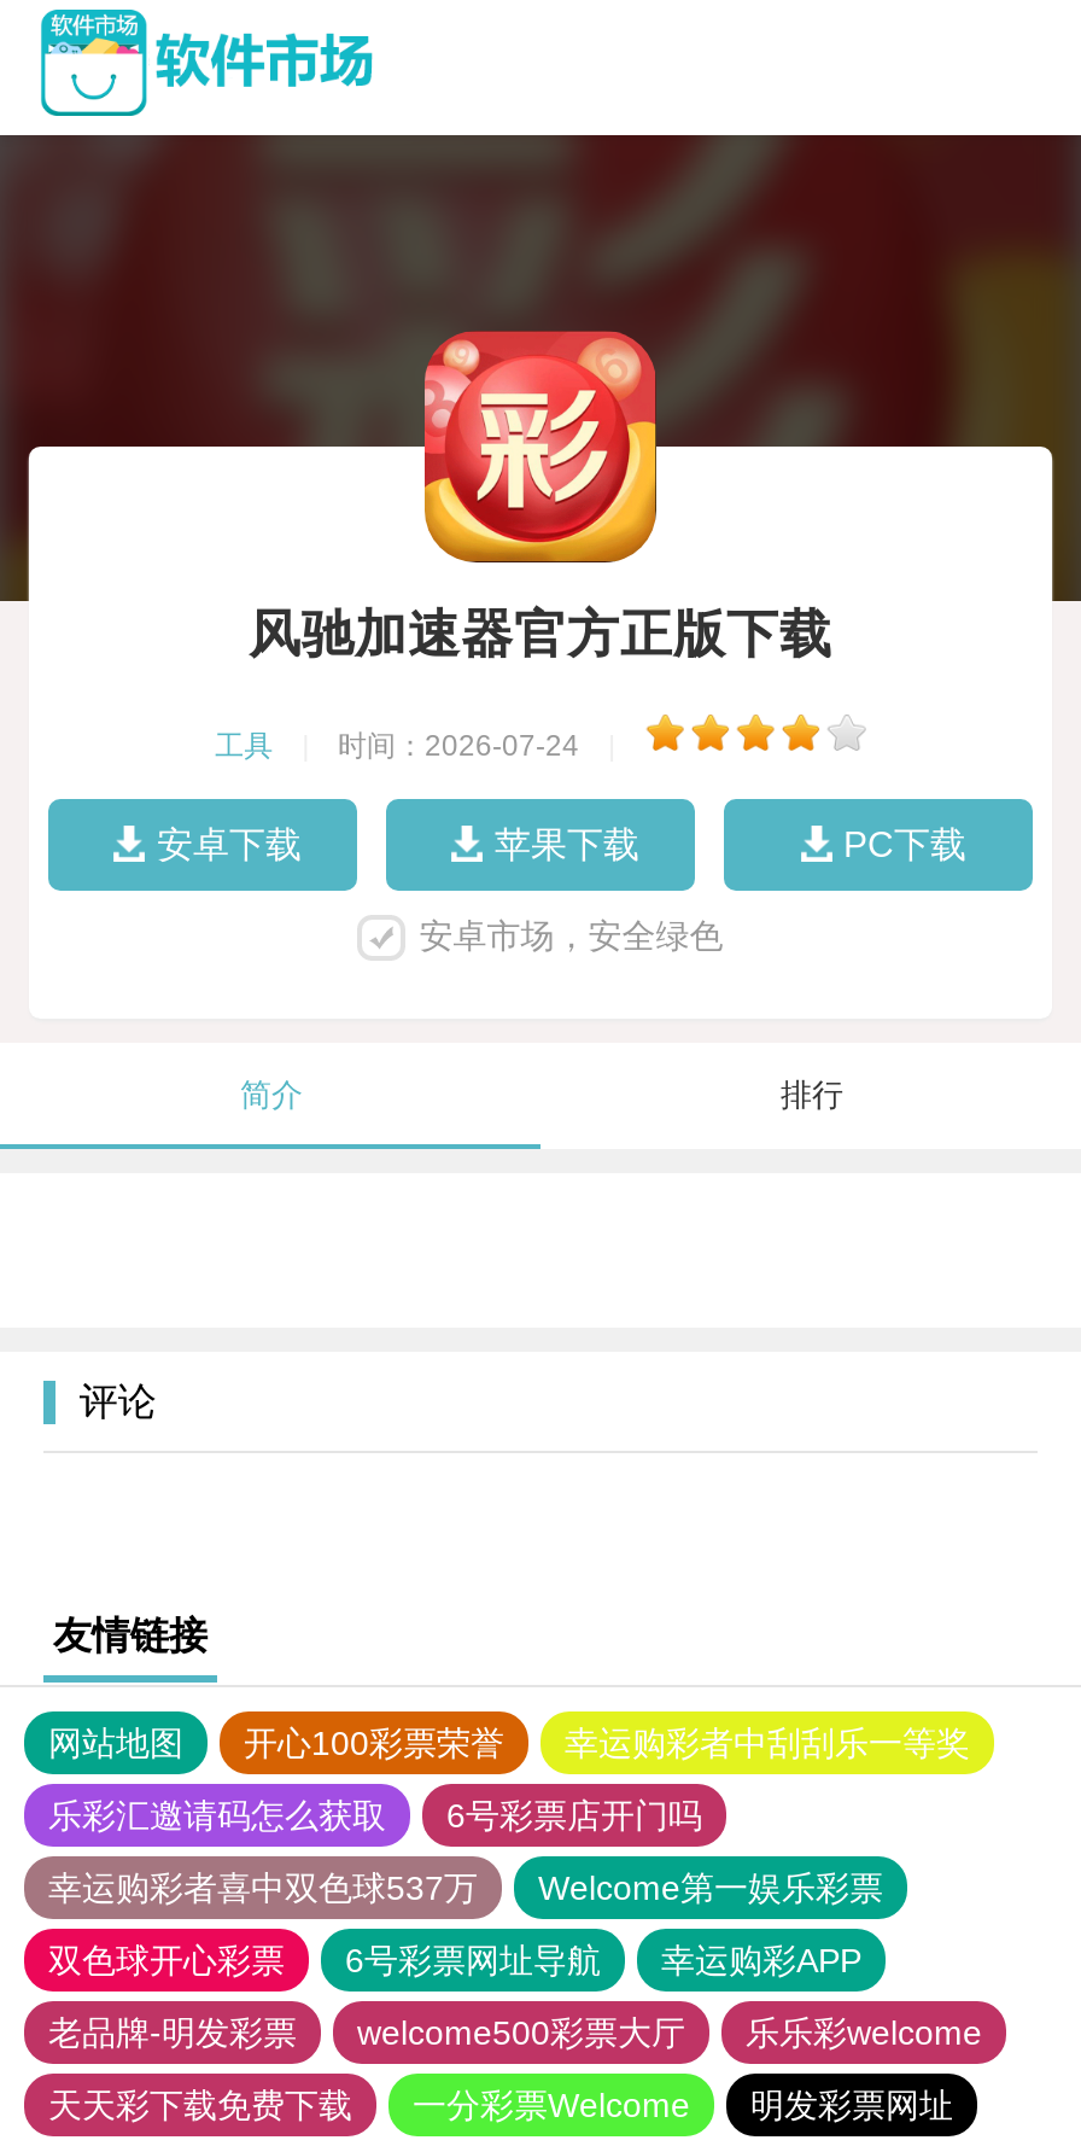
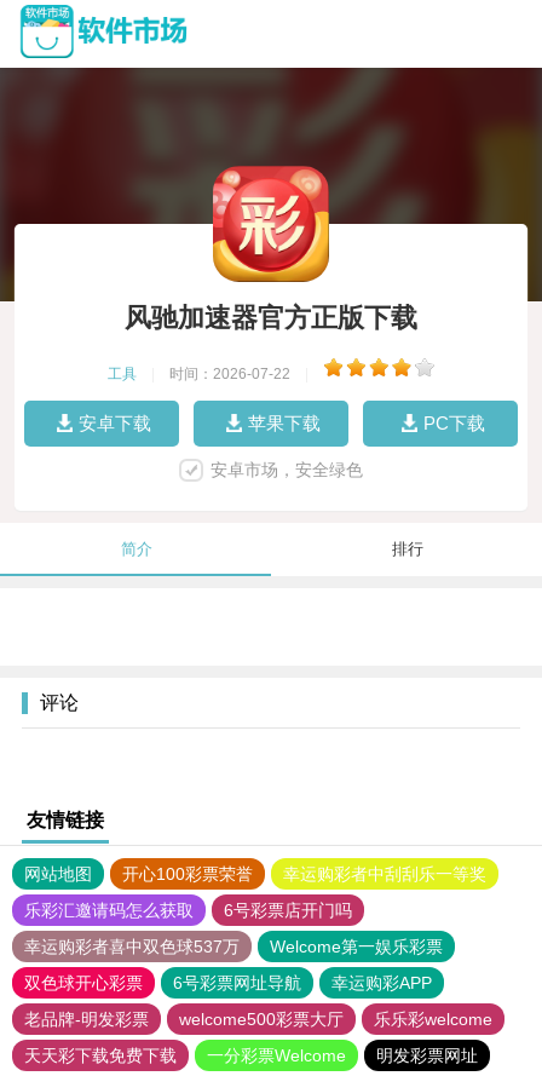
- 时间：2026-07-24
+ 时间：2026-07-22
